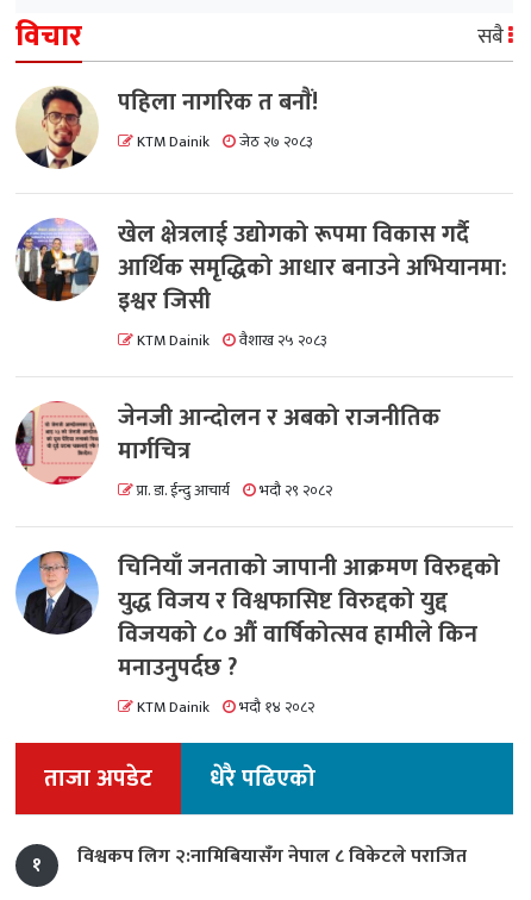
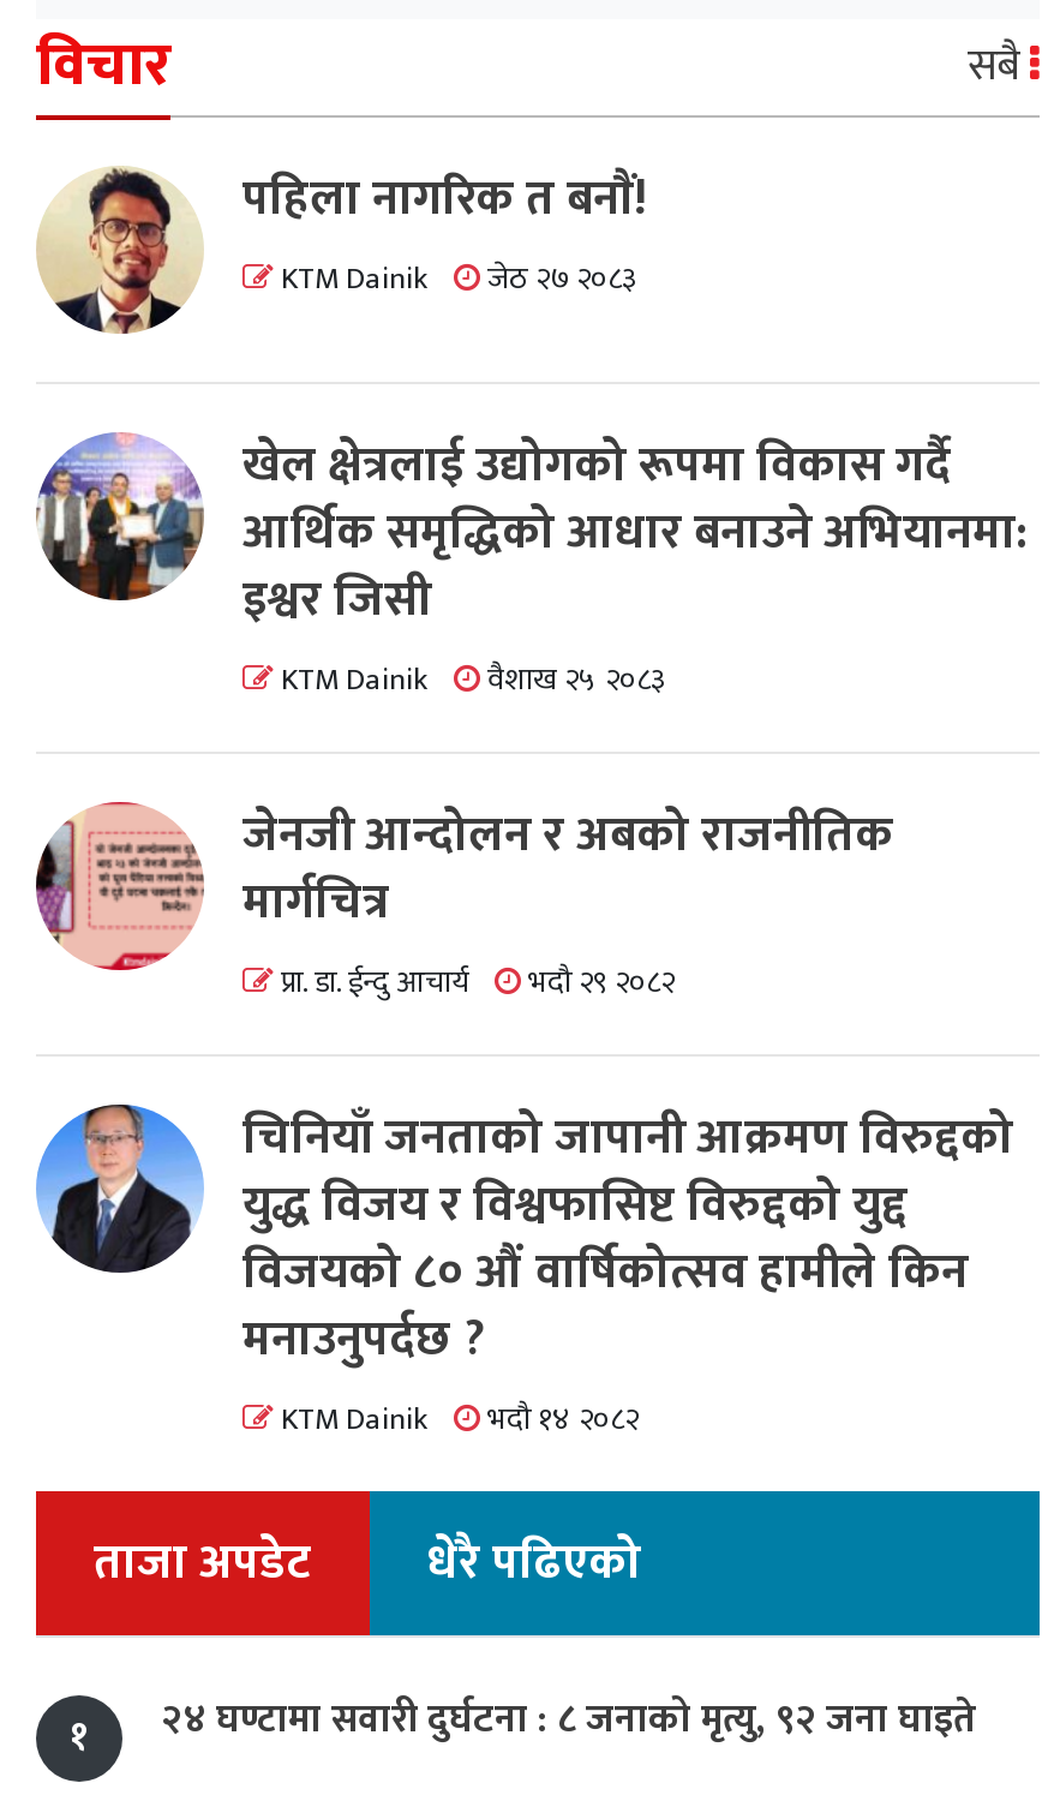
- विश्वकप लिग २:नामिबियासँग नेपाल ८ विकेटले पराजित
+ २४ घण्टामा सवारी दुर्घटना : ८ जनाको मृत्यु, ९२ जना घाइते
